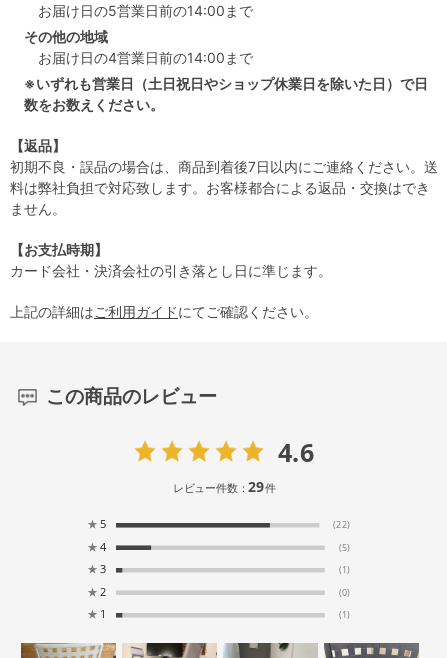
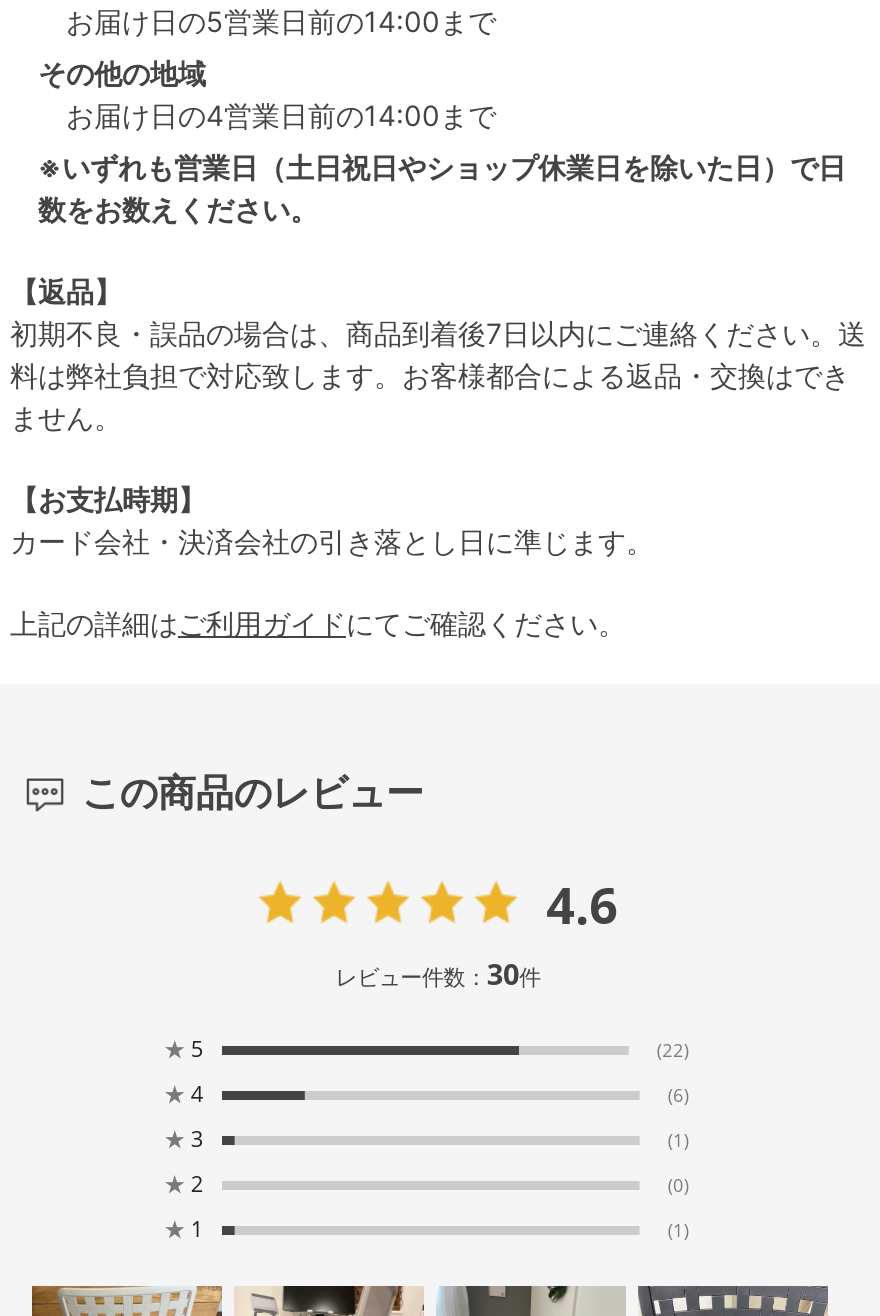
- レビュー件数：29件
+ レビュー件数：30件

- (5)
+ (6)
